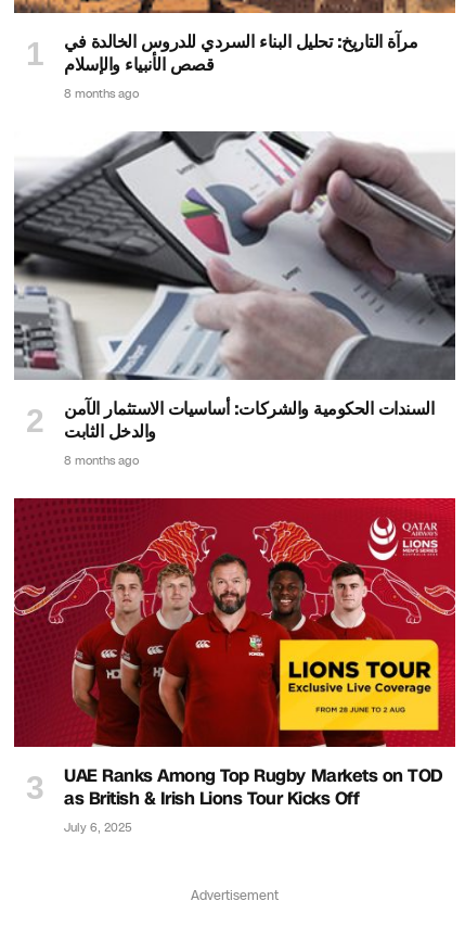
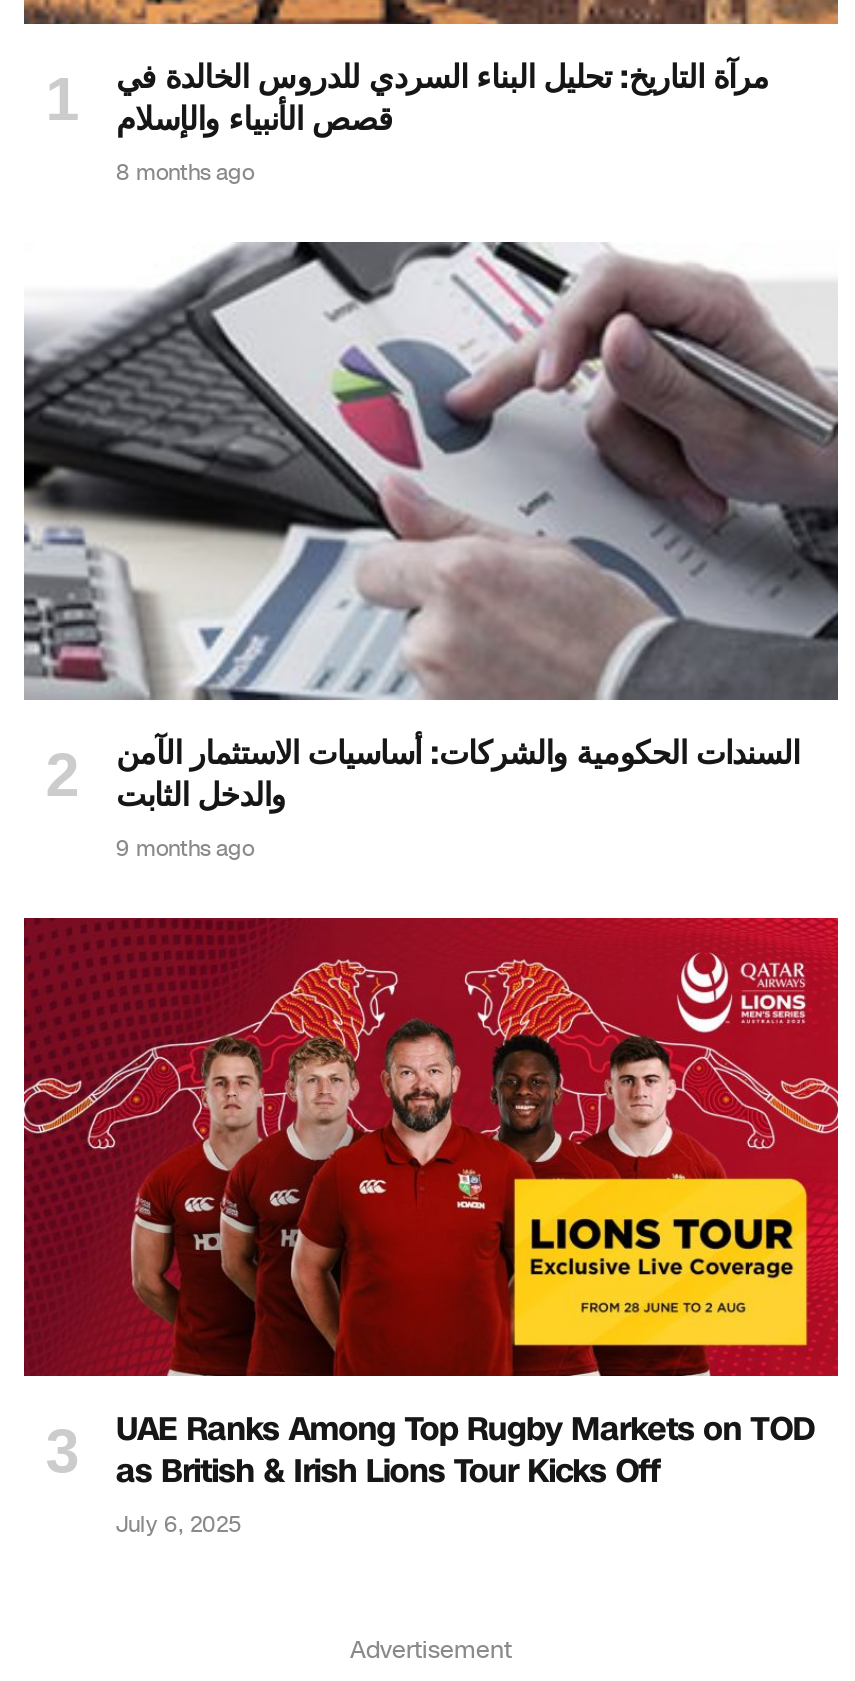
- 8 months ago
+ 9 months ago
